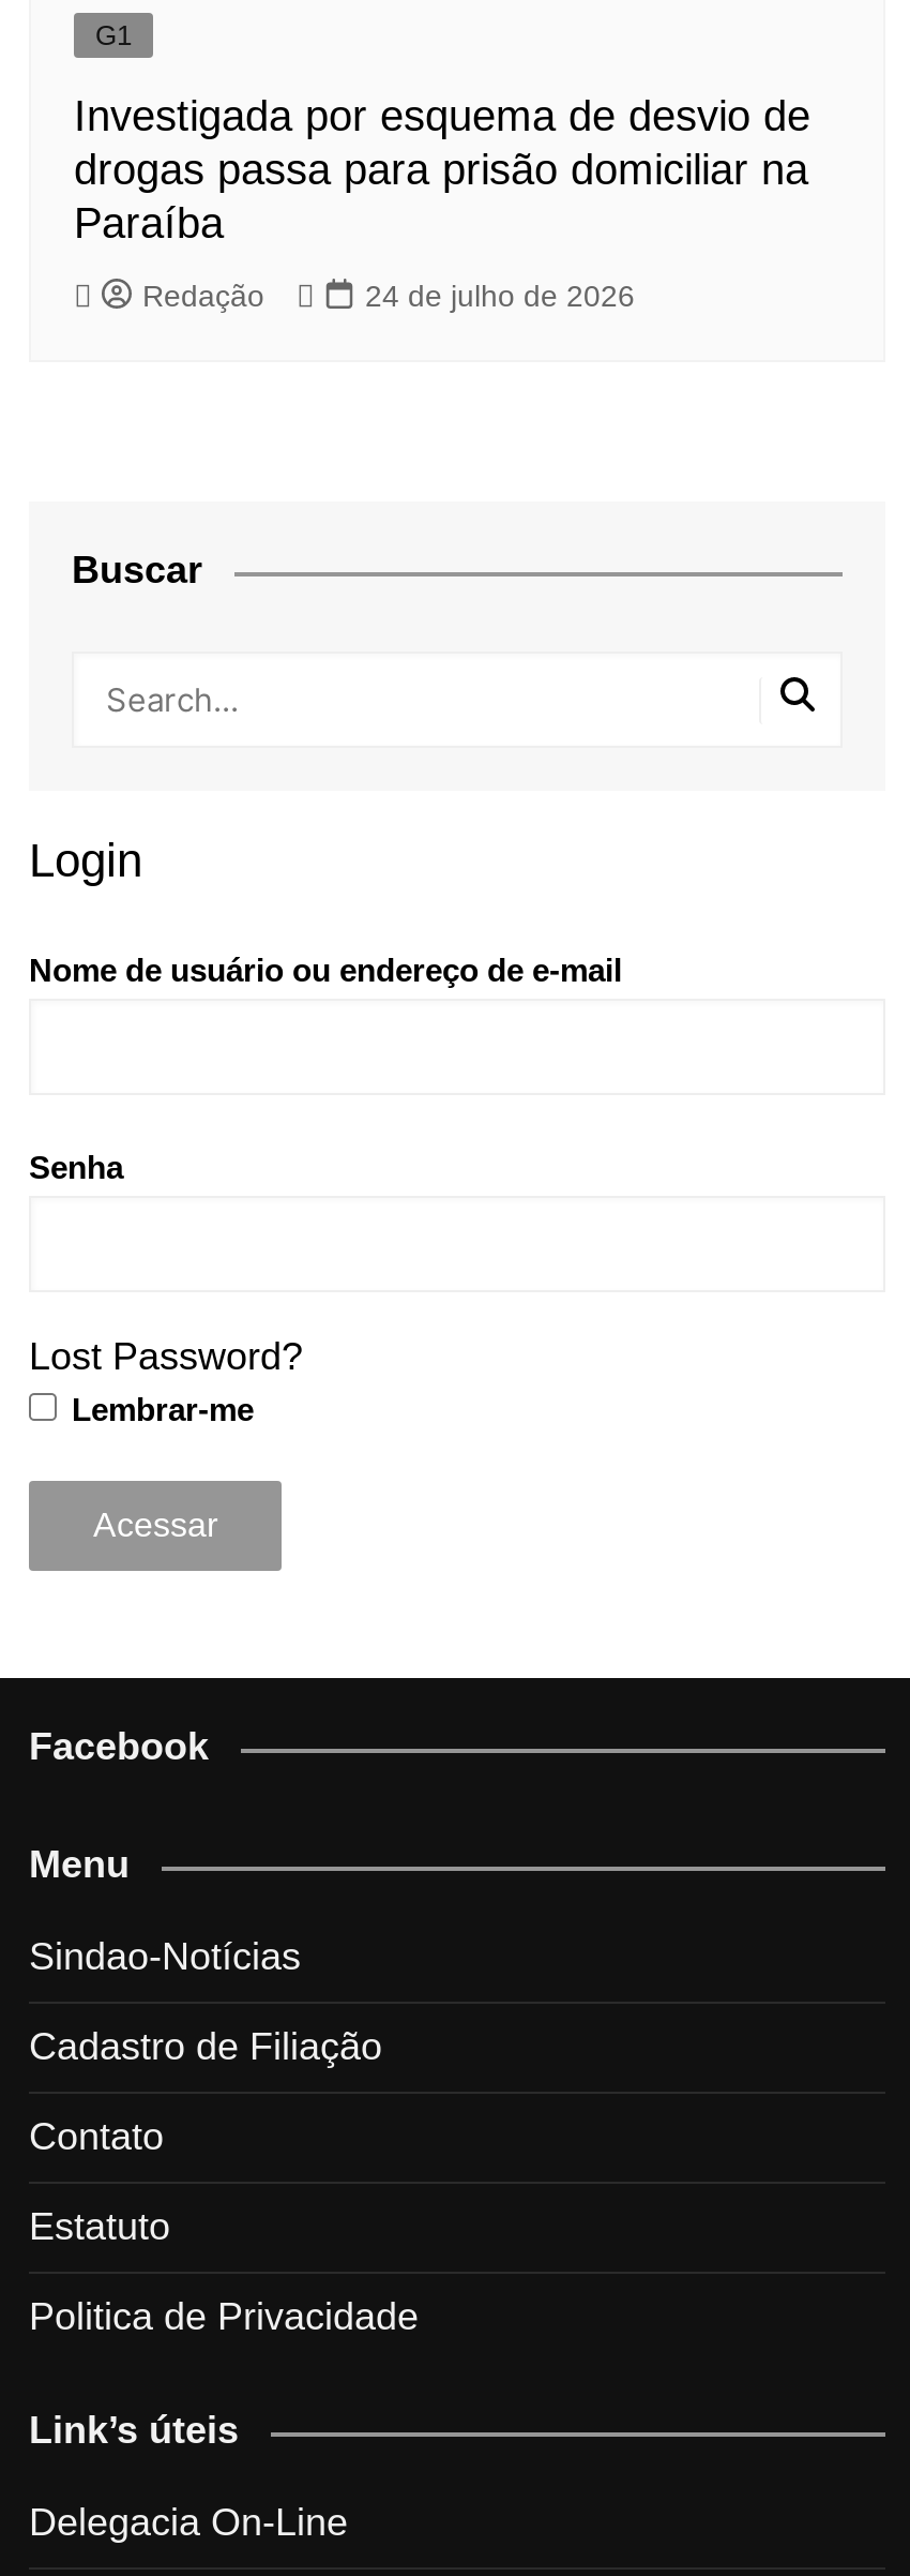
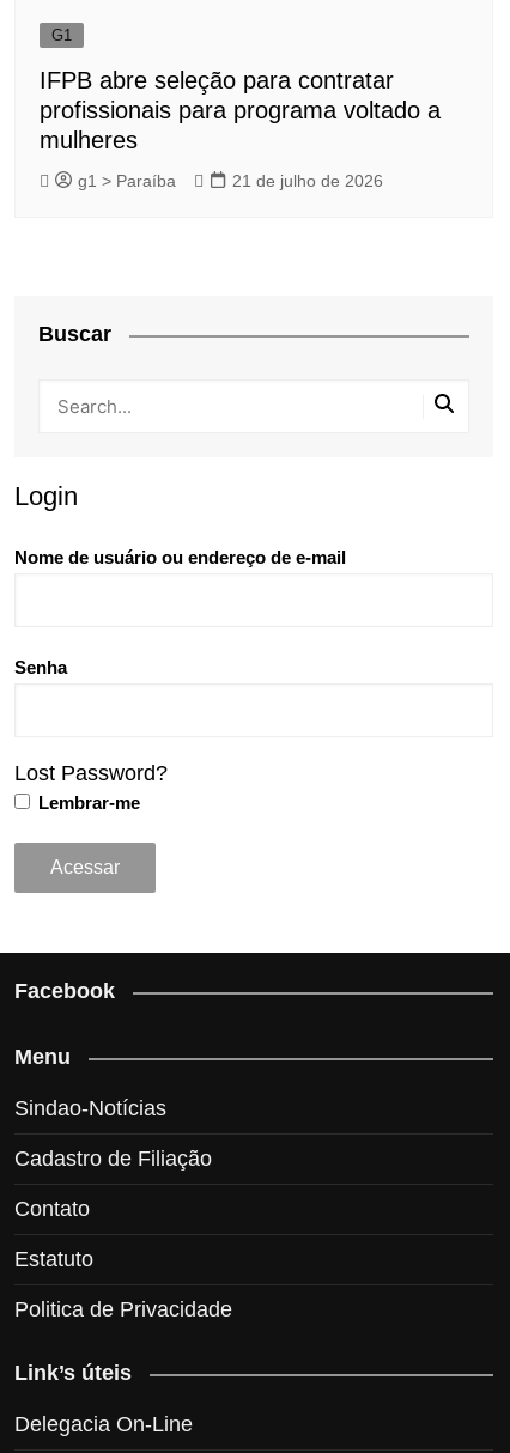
- Investigada por esquema de desvio de
- drogas passa para prisão domiciliar na
- Paraíba
+ IFPB abre seleção para contratar
+ profissionais para programa voltado a
+ mulheres

- Redação
- 24 de julho de 2026
+ g1 > Paraíba
+ 21 de julho de 2026
